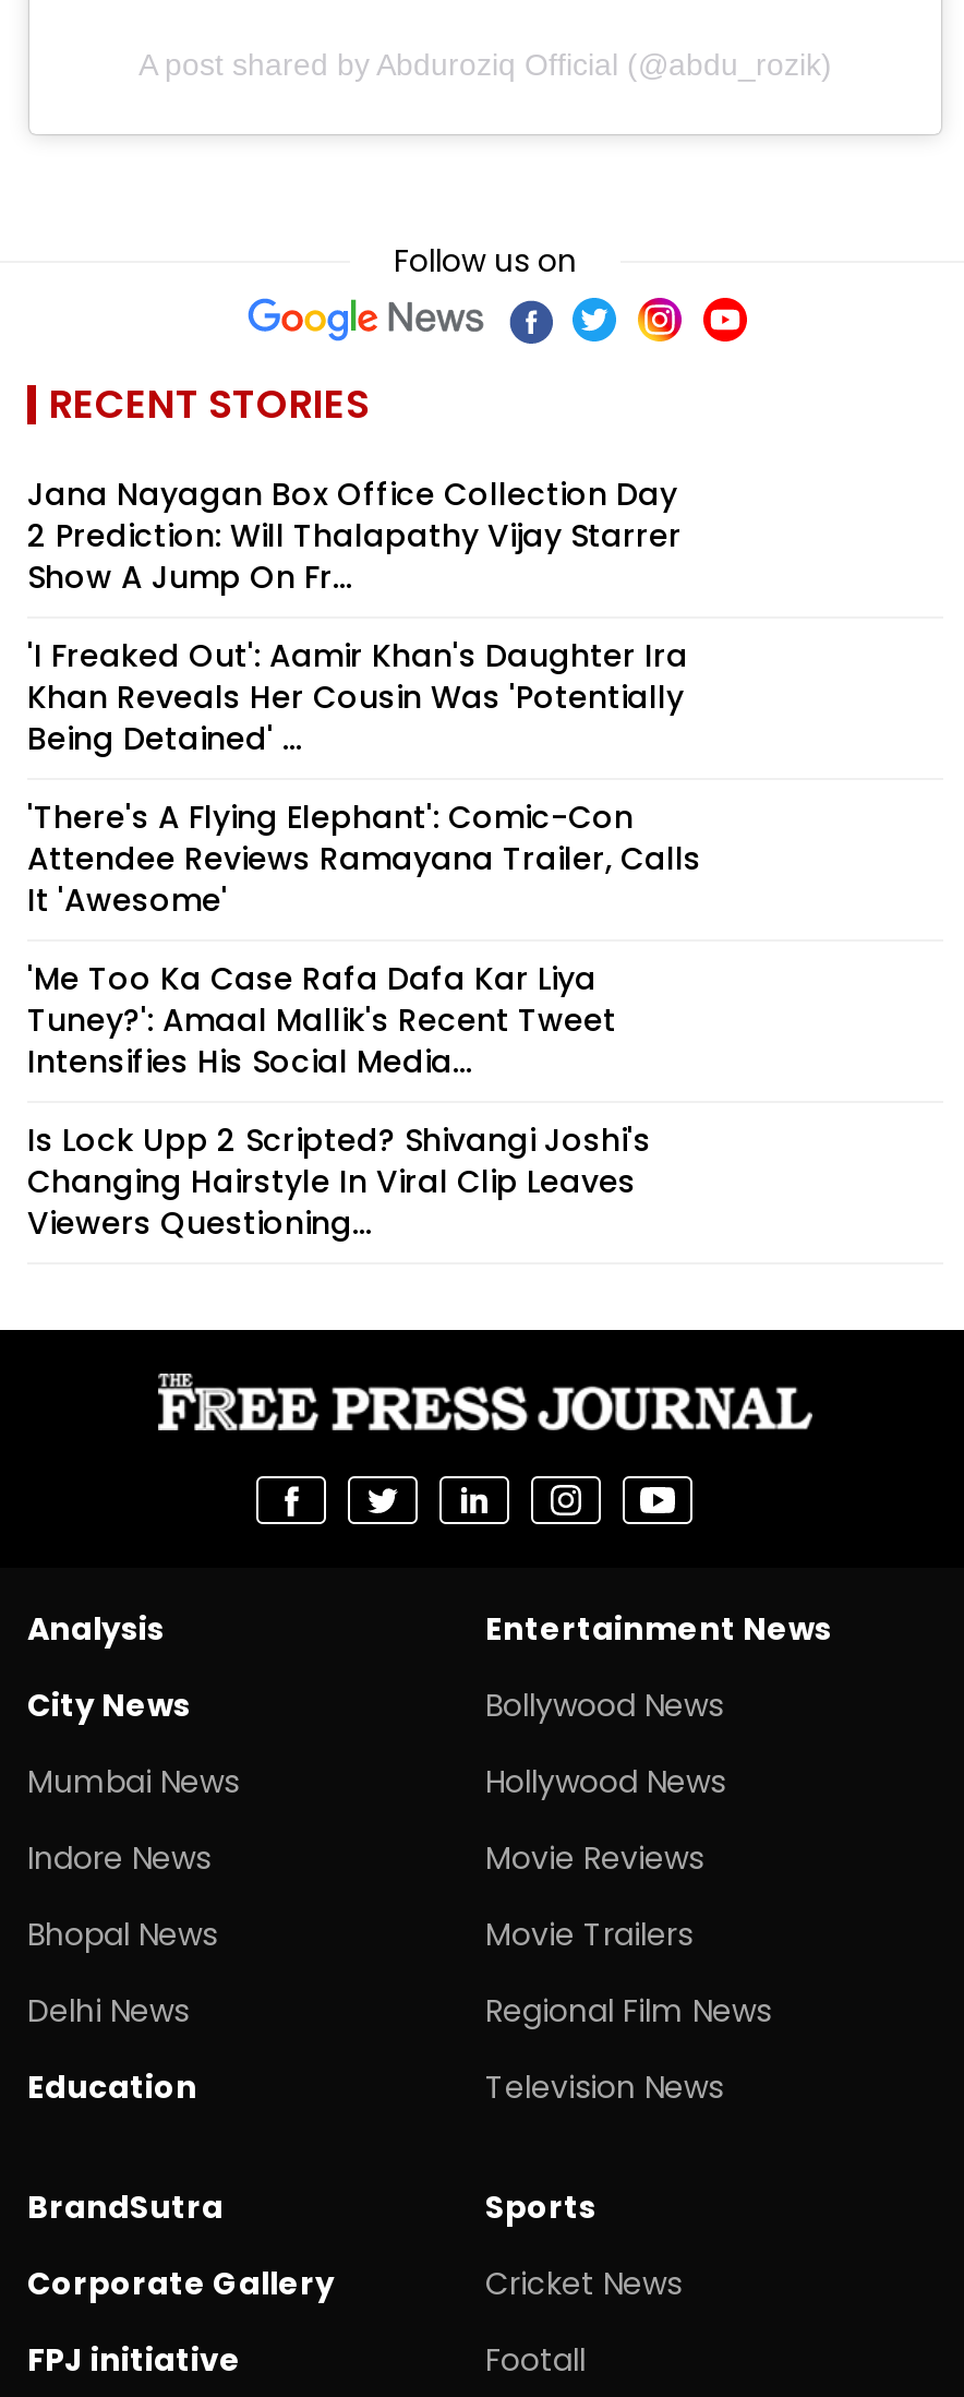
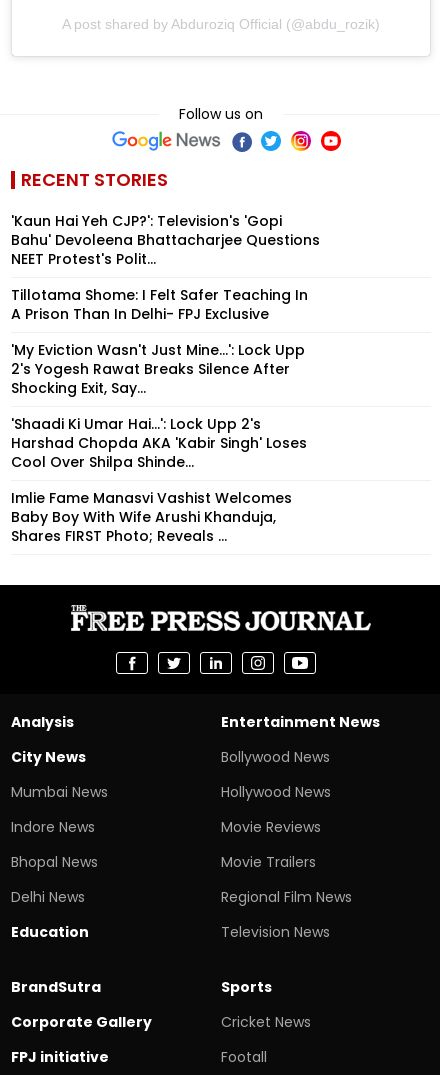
- Jana Nayagan Box Office Collection Day
- 2 Prediction: Will Thalapathy Vijay Starrer
- Show A Jump On Fr...
+ 'Kaun Hai Yeh CJP?': Television's 'Gopi
+ Bahu' Devoleena Bhattacharjee Questions
+ NEET Protest's Polit...

- 'I Freaked Out': Aamir Khan's Daughter Ira
- Khan Reveals Her Cousin Was 'Potentially
- Being Detained' ...
+ Tillotama Shome: I Felt Safer Teaching In
+ A Prison Than In Delhi- FPJ Exclusive

- 'There's A Flying Elephant': Comic-Con
- Attendee Reviews Ramayana Trailer, Calls
- It 'Awesome'
+ 'My Eviction Wasn't Just Mine...': Lock Upp
+ 2's Yogesh Rawat Breaks Silence After
+ Shocking Exit, Say...

- 'Me Too Ka Case Rafa Dafa Kar Liya
- Tuney?': Amaal Mallik's Recent Tweet
- Intensifies His Social Media...
+ 'Shaadi Ki Umar Hai...': Lock Upp 2's
+ Harshad Chopda AKA 'Kabir Singh' Loses
+ Cool Over Shilpa Shinde...

- Is Lock Upp 2 Scripted? Shivangi Joshi's
- Changing Hairstyle In Viral Clip Leaves
- Viewers Questioning...
+ Imlie Fame Manasvi Vashist Welcomes
+ Baby Boy With Wife Arushi Khanduja,
+ Shares FIRST Photo; Reveals ...
